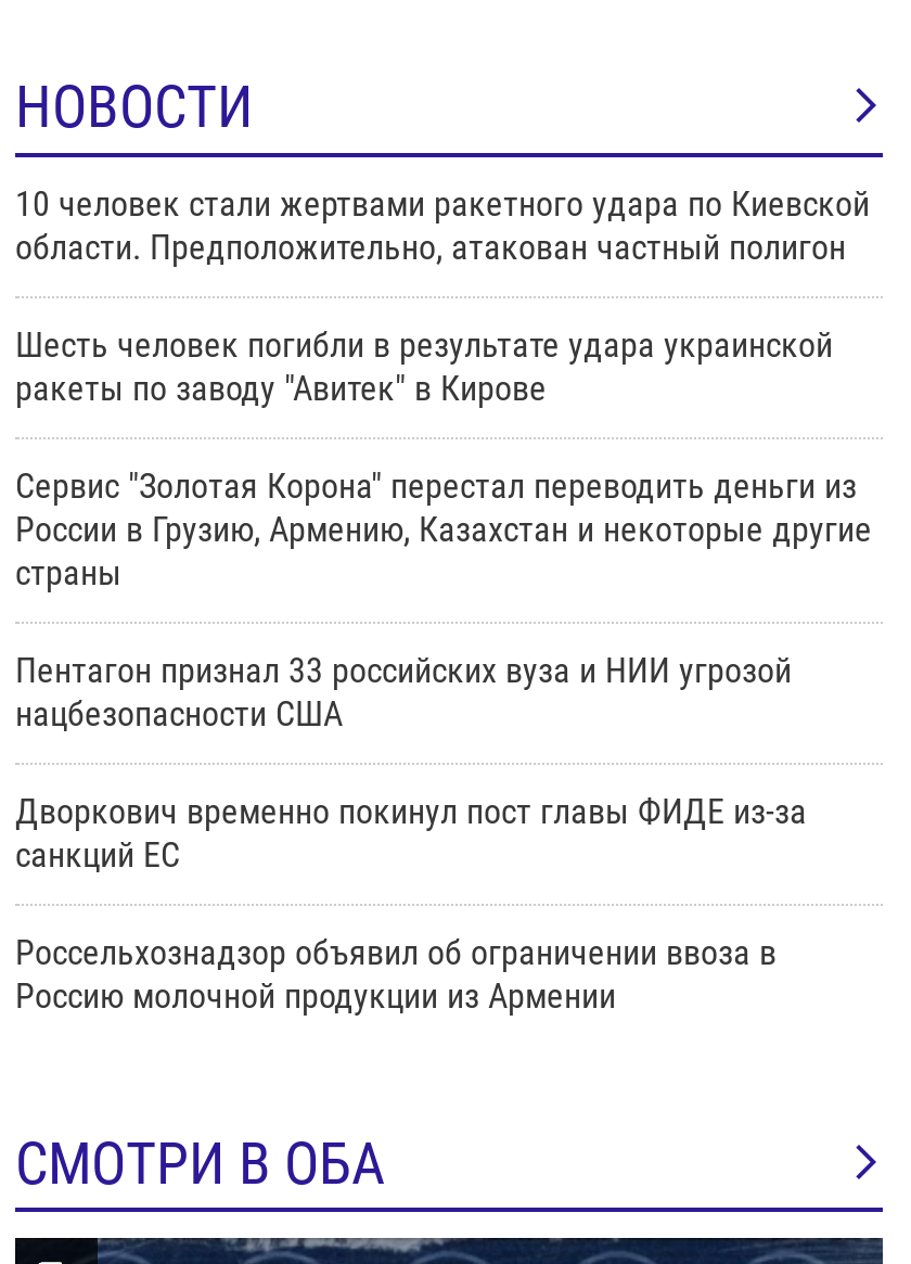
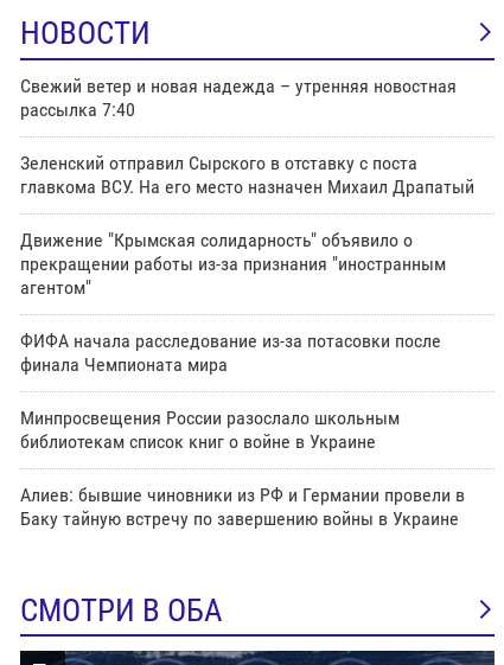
- 10 человек стали жертвами ракетного удара по Киевской
- области. Предположительно, атакован частный полигон
+ Свежий ветер и новая надежда – утренняя новостная
+ рассылка 7:40

- Шесть человек погибли в результате удара украинской
- ракеты по заводу "Авитек" в Кирове
+ Зеленский отправил Сырского в отставку с поста
+ главкома ВСУ. Нa его место назначен Михаил Драпатый

- Сервис "Золотая Корона" перестал переводить деньги из
- России в Грузию, Армению, Казахстан и некоторые другие
- страны
+ Движение "Крымская солидарность" объявило о
+ прекращении работы из-за признания "иностранным
+ агентом"

- Пентагон признал 33 российских вуза и НИИ угрозой
- нацбезопасности США
+ ФИФА начала расследование из-за потасовки после
+ финала Чемпионата мира

- Дворкович временно покинул пост главы ФИДЕ из-за
- санкций ЕС
+ Минпросвещения России разослало школьным
+ библиотекам список книг о войне в Украине

- Россельхознадзор объявил об ограничении ввоза в
- Россию молочной продукции из Армении
+ Алиев: бывшие чиновники из РФ и Германии провели в
+ Баку тайную встречу по завершению войны в Украине
